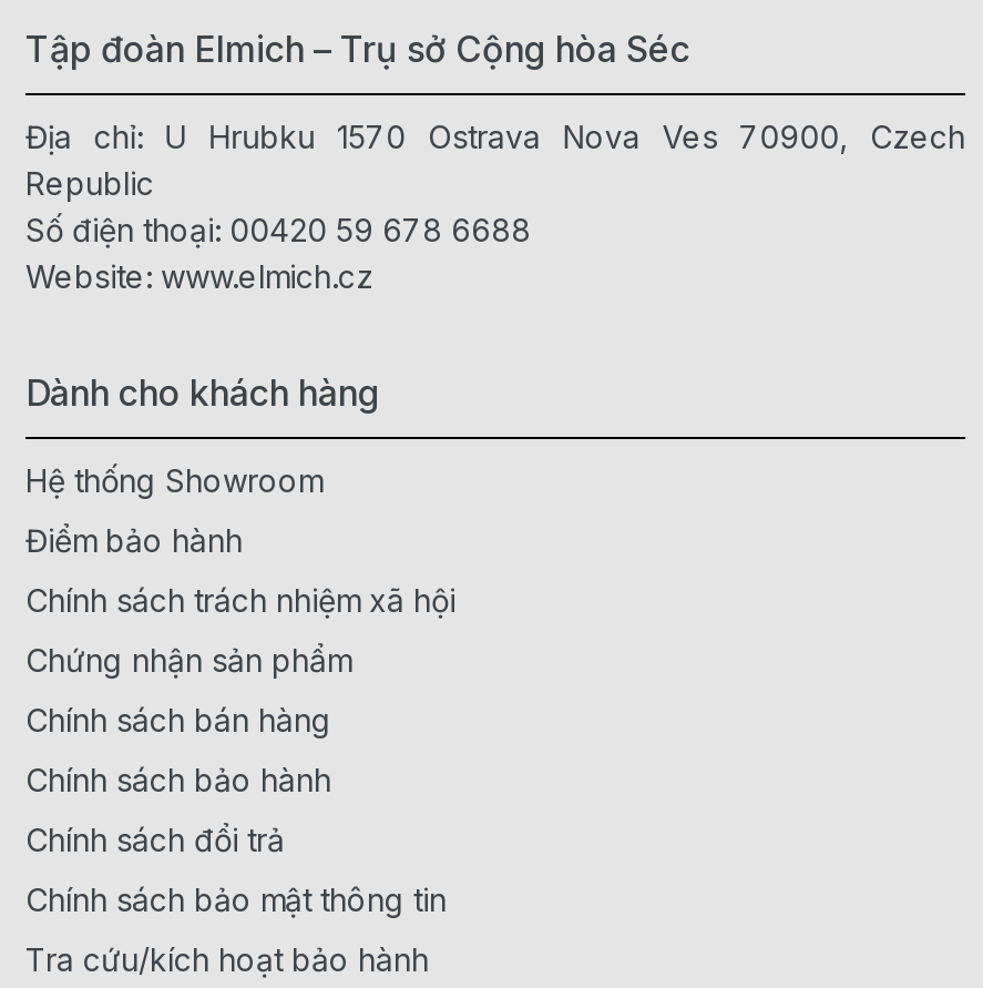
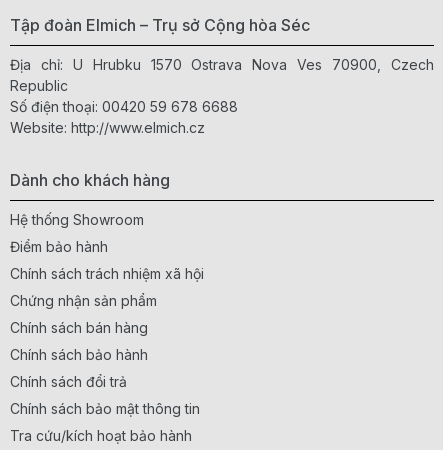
- Website: www.elmich.cz
+ Website: http://www.elmich.cz
